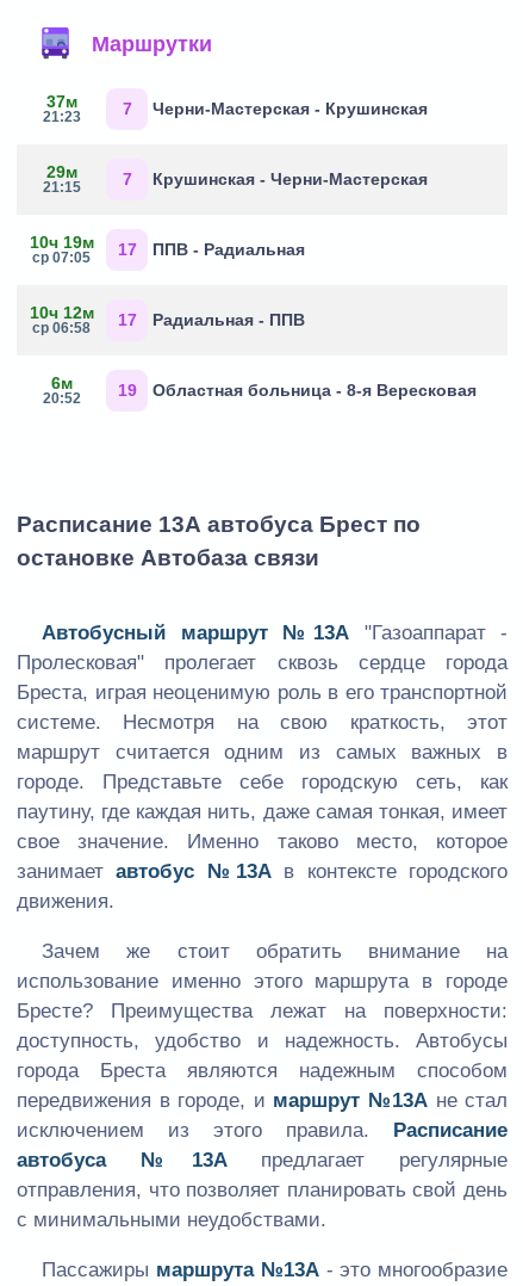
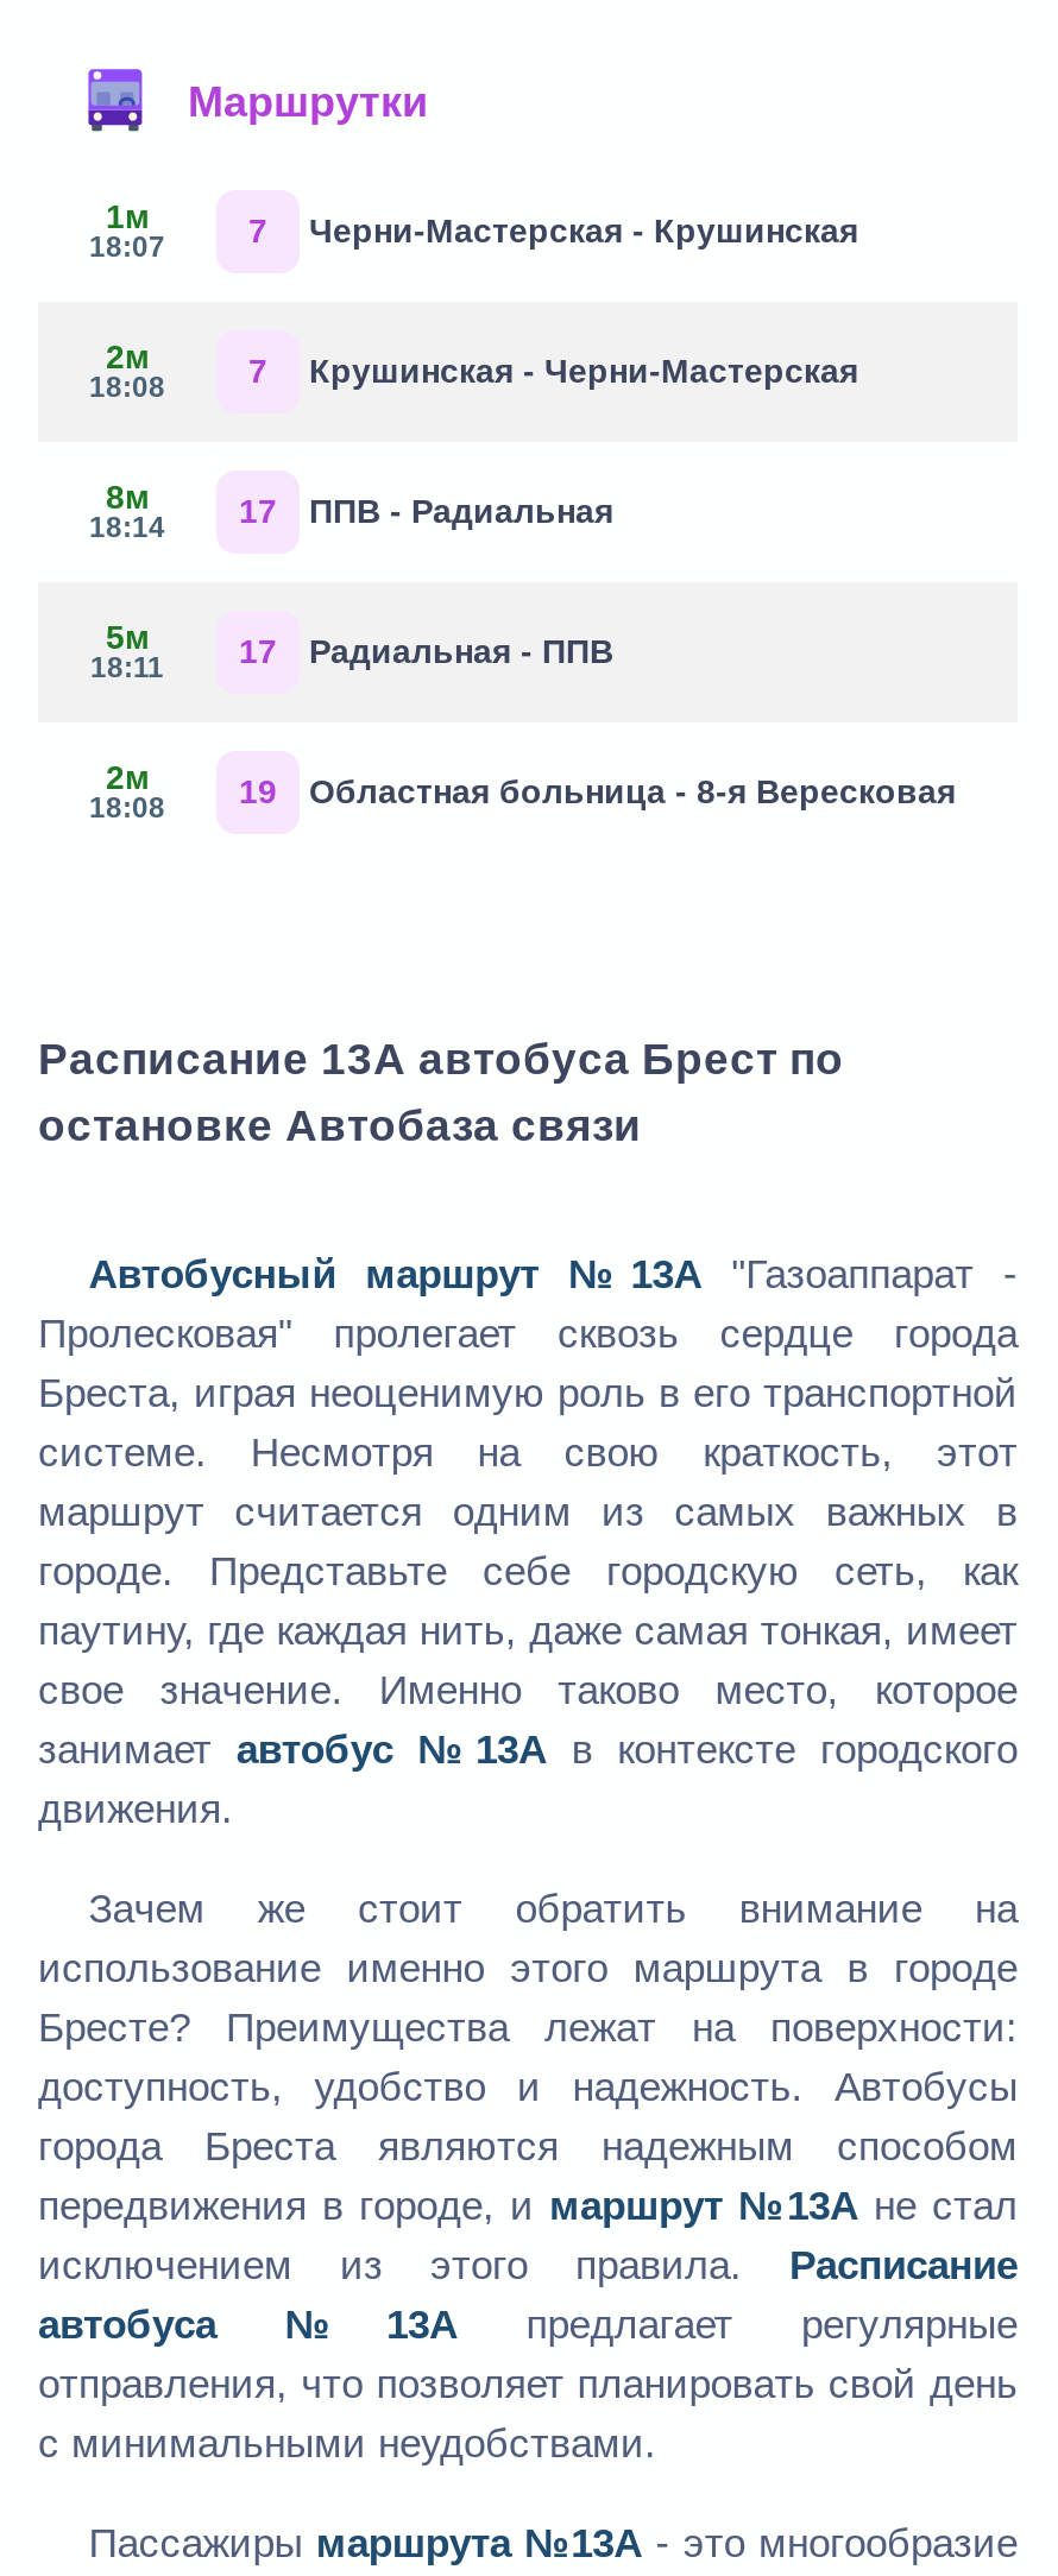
- 37м
- 21:23
+ 1м
+ 18:07

- 29м
- 21:15
+ 2м
+ 18:08

- 10ч 19м
- ср 07:05
+ 8м
+ 18:14

- 10ч 12м
- ср 06:58
+ 5м
+ 18:11

- 6м
- 20:52
+ 2м
+ 18:08
